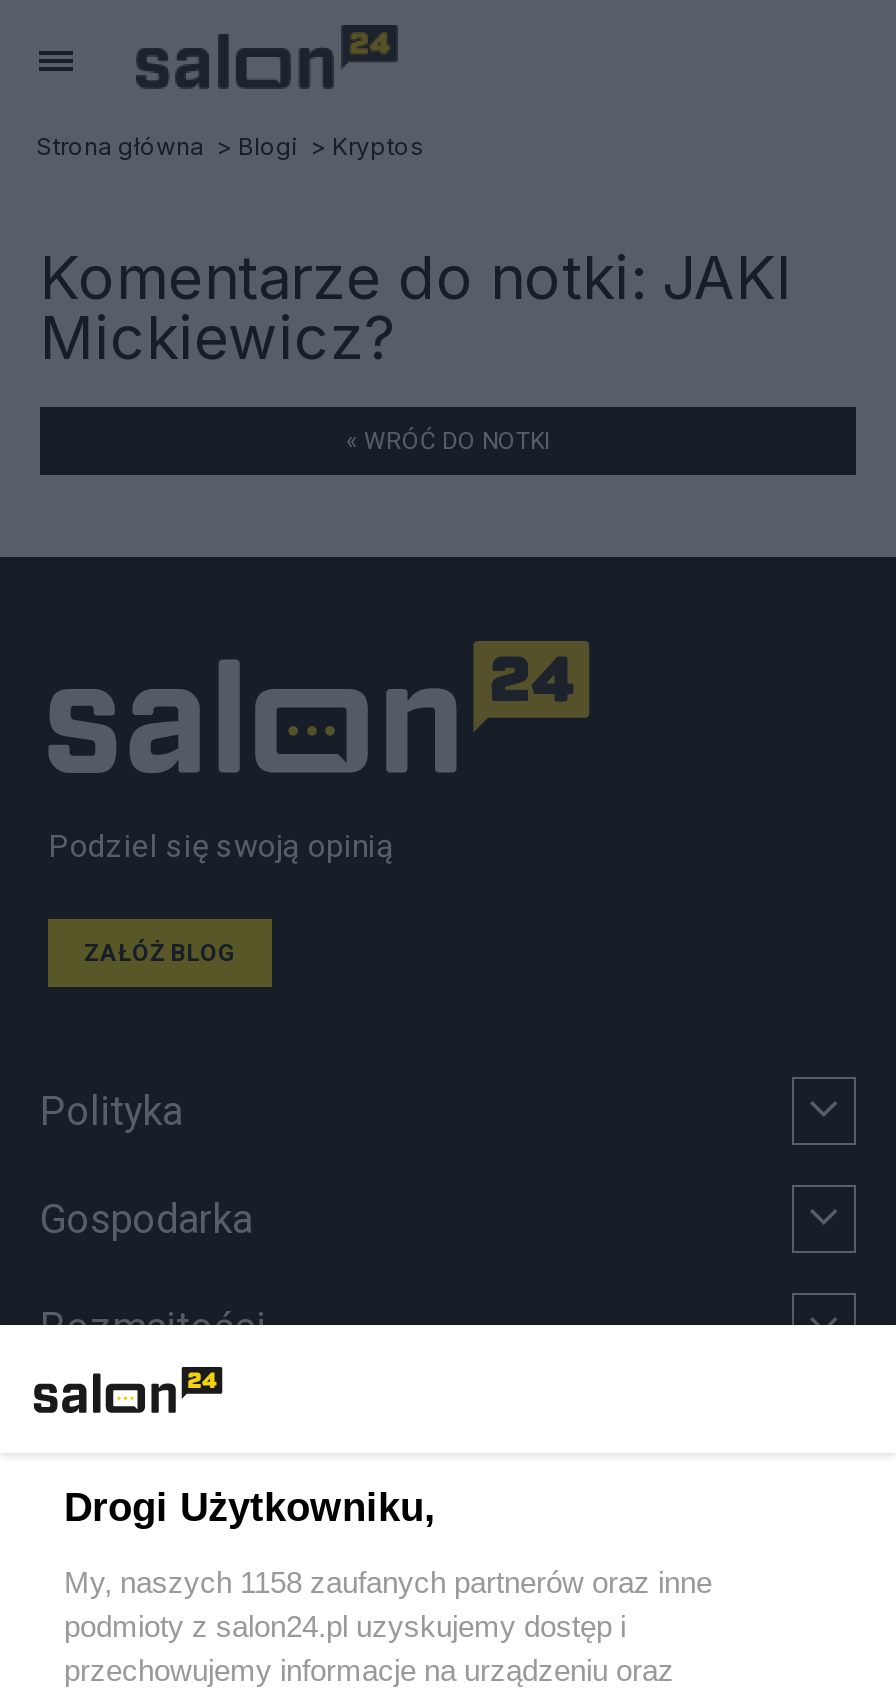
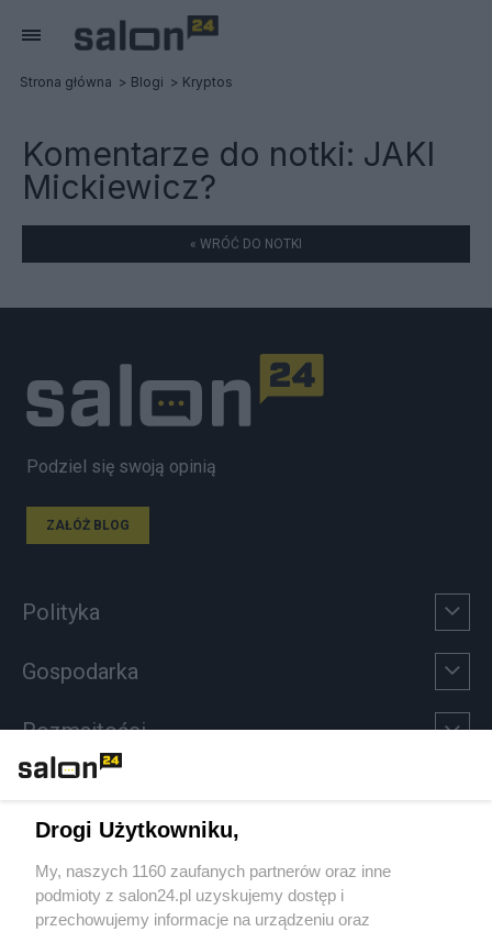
- My, naszych 1158 zaufanych partnerów oraz inne
+ My, naszych 1160 zaufanych partnerów oraz inne
